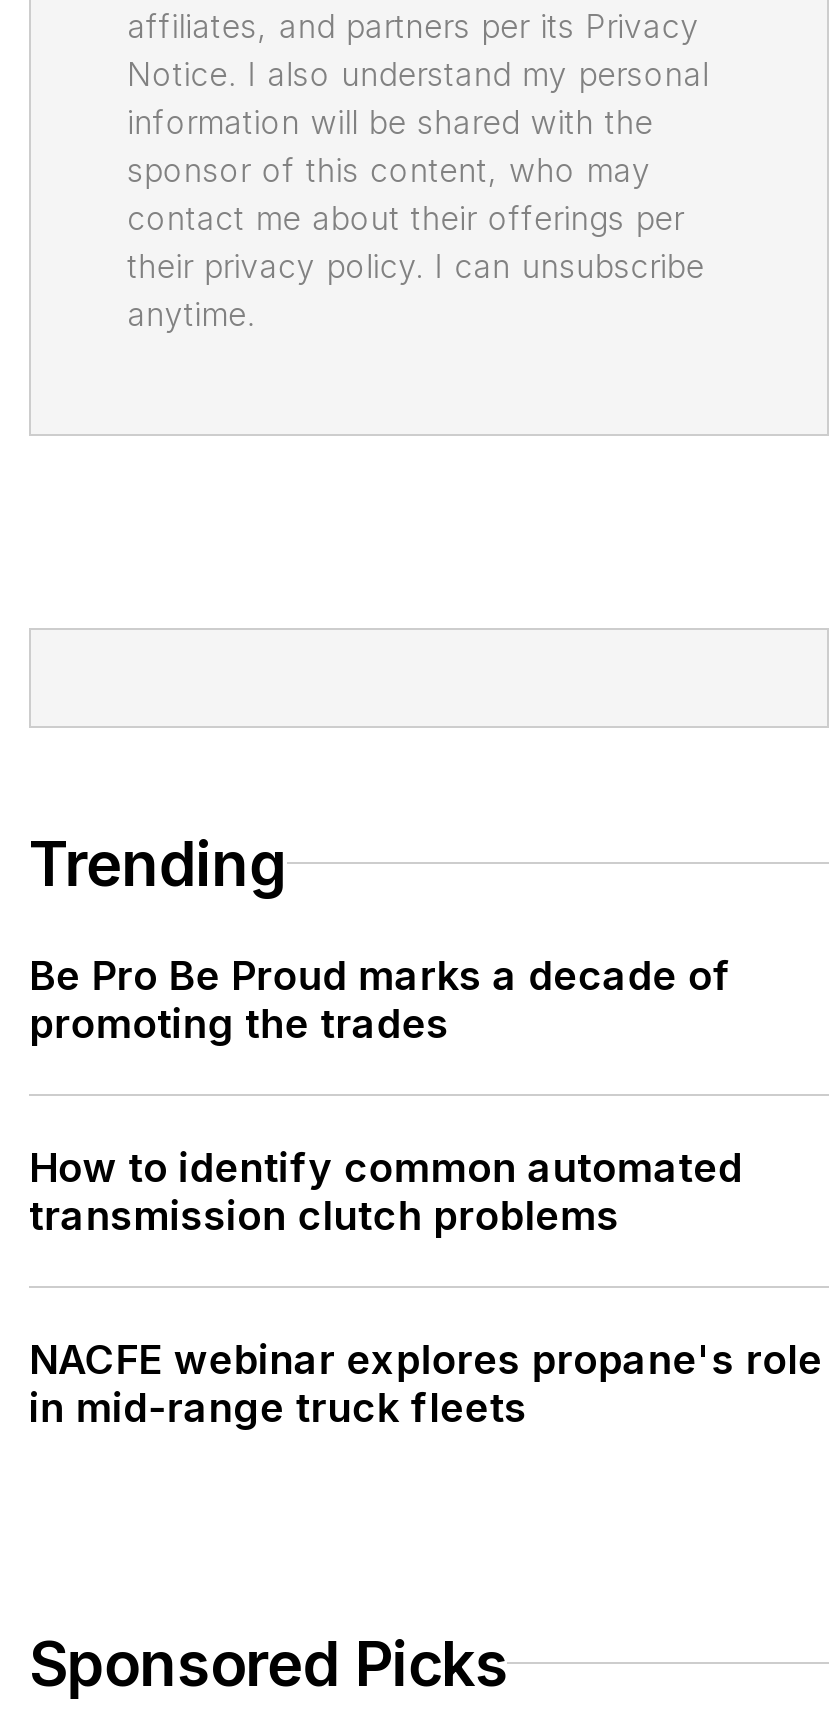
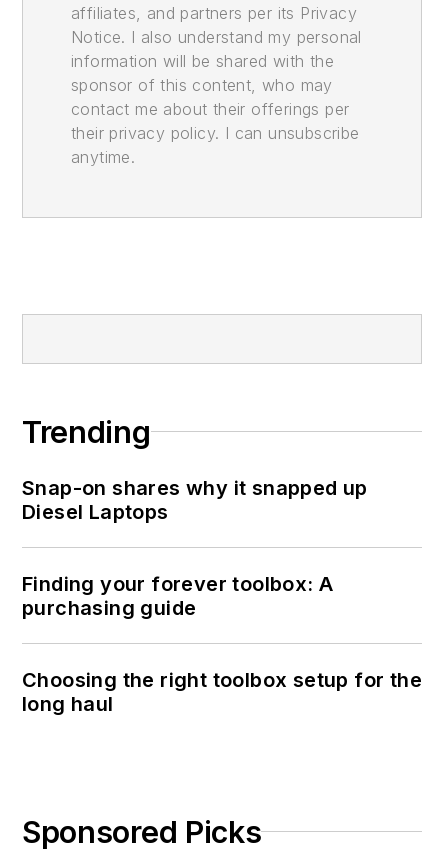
- Be Pro Be Proud marks a decade of
- promoting the trades
+ Snap-on shares why it snapped up
+ Diesel Laptops

- How to identify common automated
- transmission clutch problems
+ Finding your forever toolbox: A
+ purchasing guide

- NACFE webinar explores propane's role
- in mid-range truck fleets
+ Choosing the right toolbox setup for the
+ long haul
